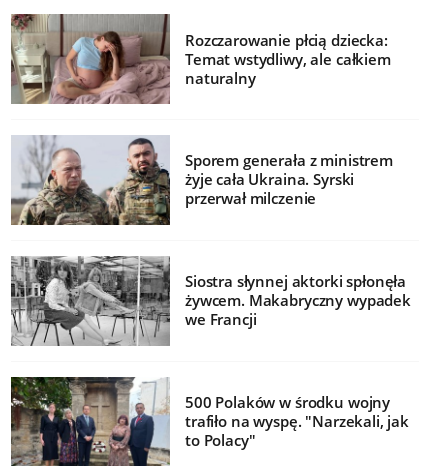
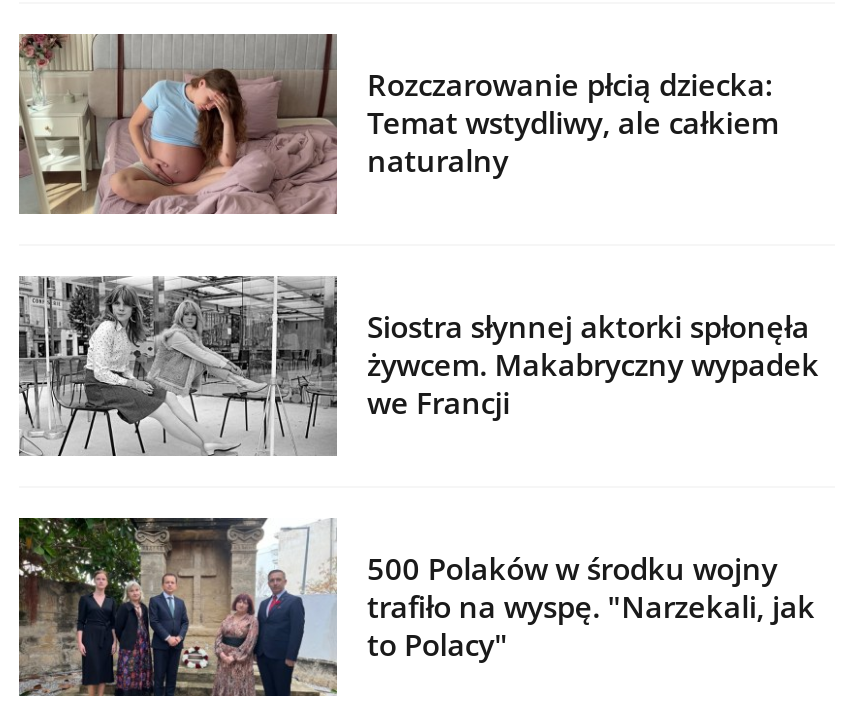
- [image]
- Sporem generała z ministrem
- żyje cała Ukraina. Syrski
- przerwał milczenie
